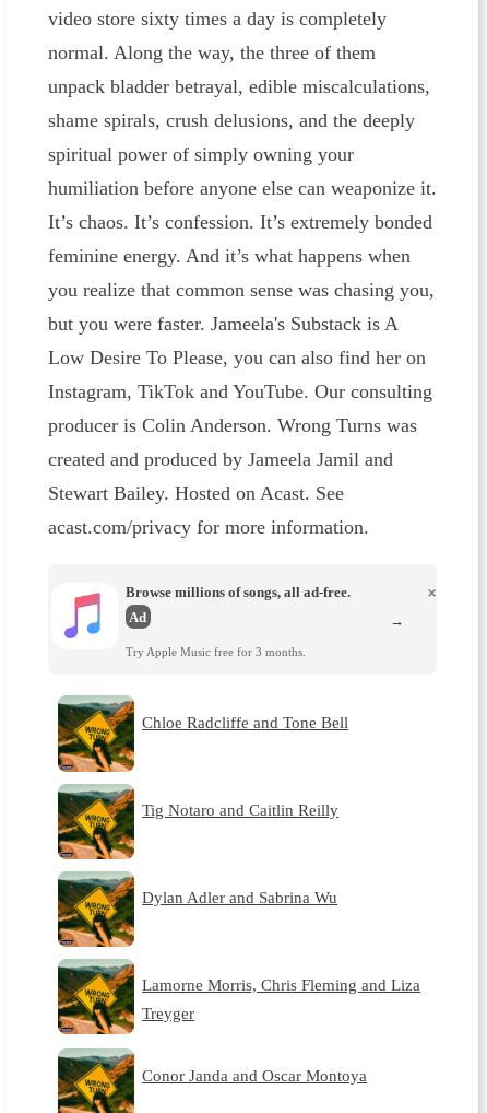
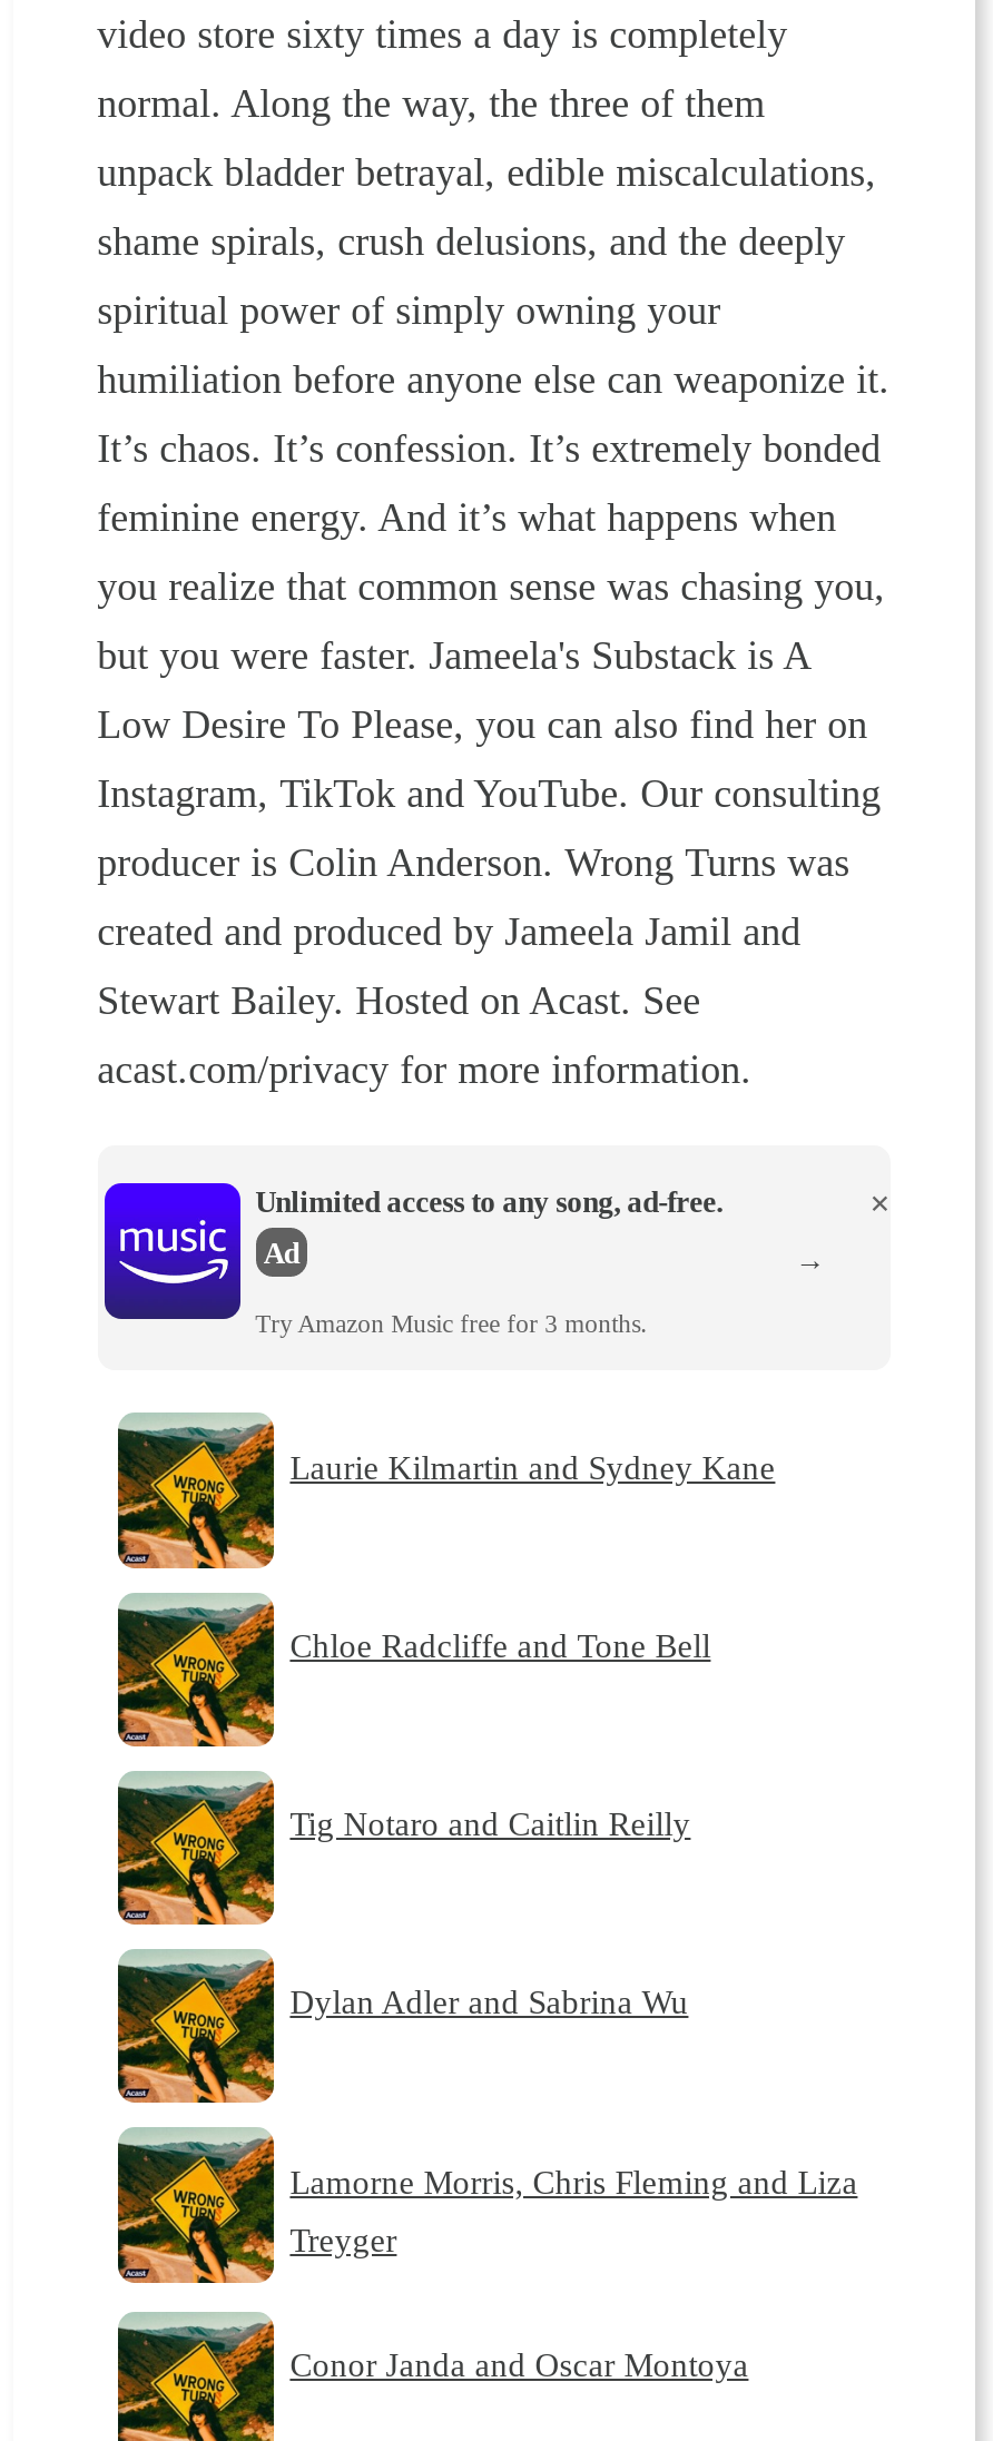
- [image]
- Browse millions of songs, all ad-free.
+ [image]
+ Unlimited access to any song, ad-free.

+ Laurie Kilmartin and Sydney Kane

- Try Apple Music free for 3 months.
+ Try Amazon Music free for 3 months.
